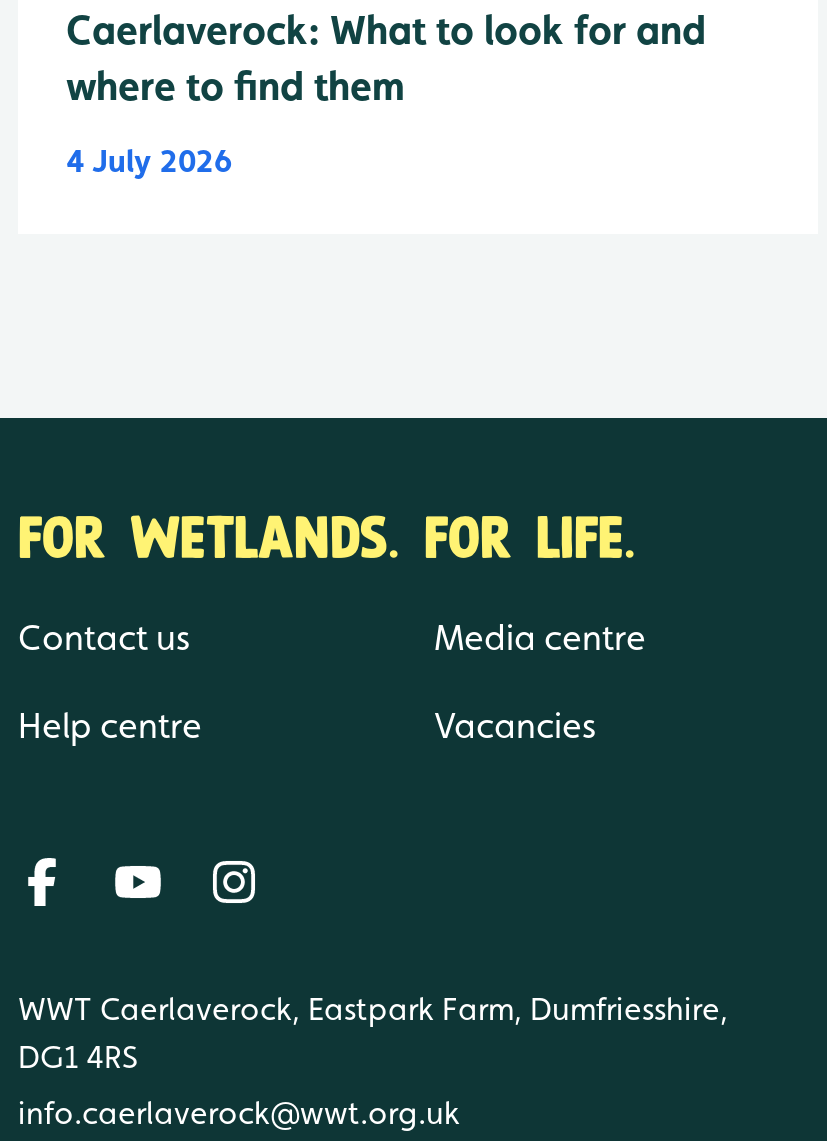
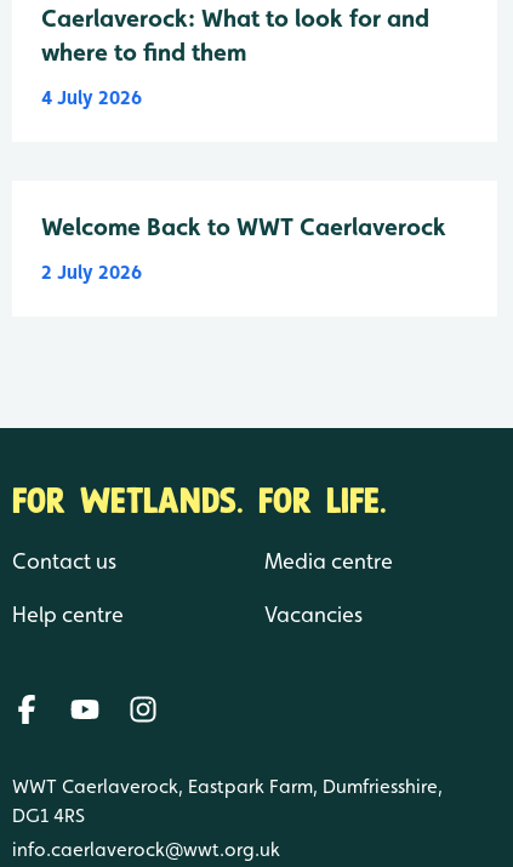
+ Welcome Back to WWT Caerlaverock
+ 2 July 2026
